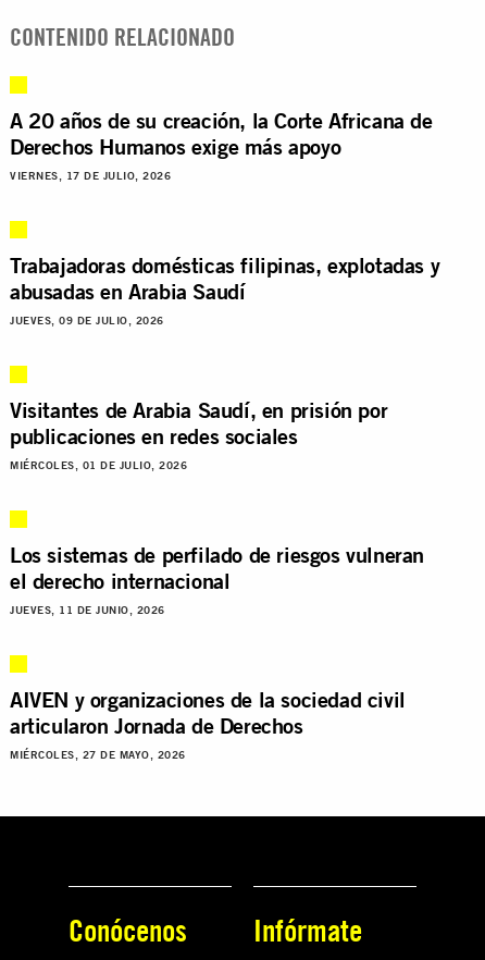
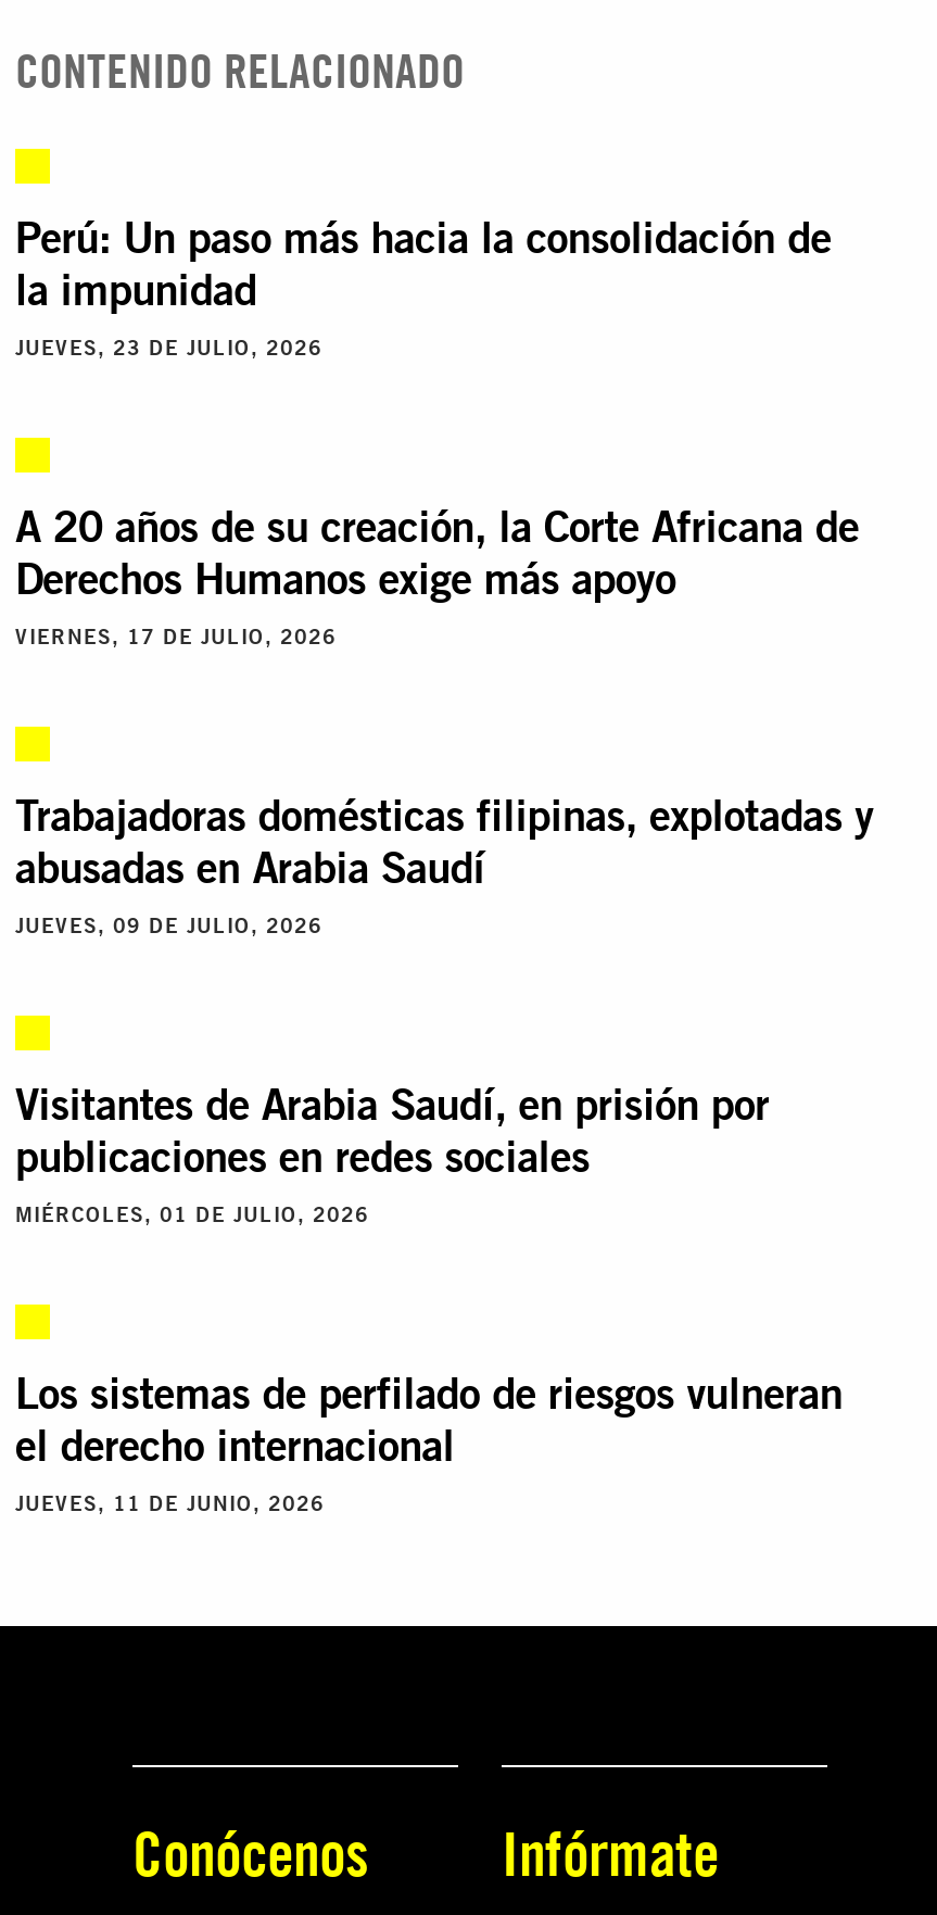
+ Perú: Un paso más hacia la consolidación de
+ la impunidad
+ JUEVES, 23 DE JULIO, 2026

moved down: A 20 años de su creación, la Corte Africana de | Derechos Humanos exige más apoyo | VIERNES, 17 DE JULIO, 2026 | ... | el derecho internacional | JUEVES, 11 DE JUNIO, 2026

- AIVEN y organizaciones de la sociedad civil
- articularon Jornada de Derechos
- MIÉRCOLES, 27 DE MAYO, 2026
